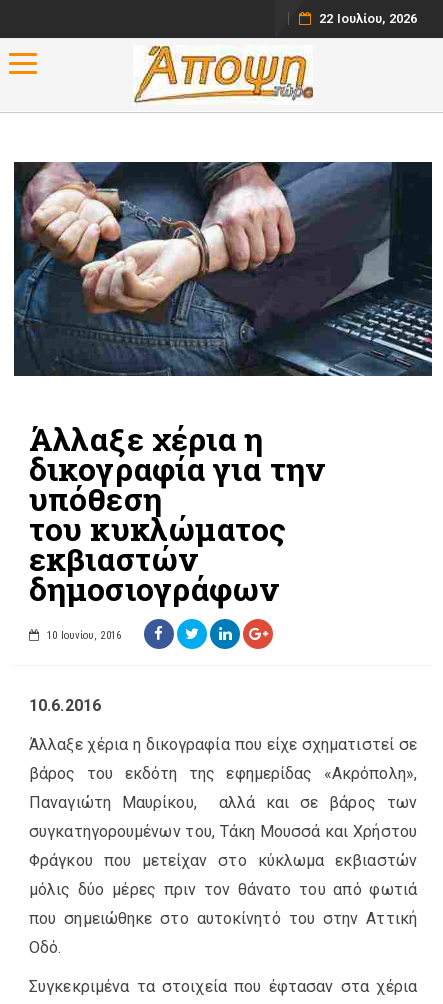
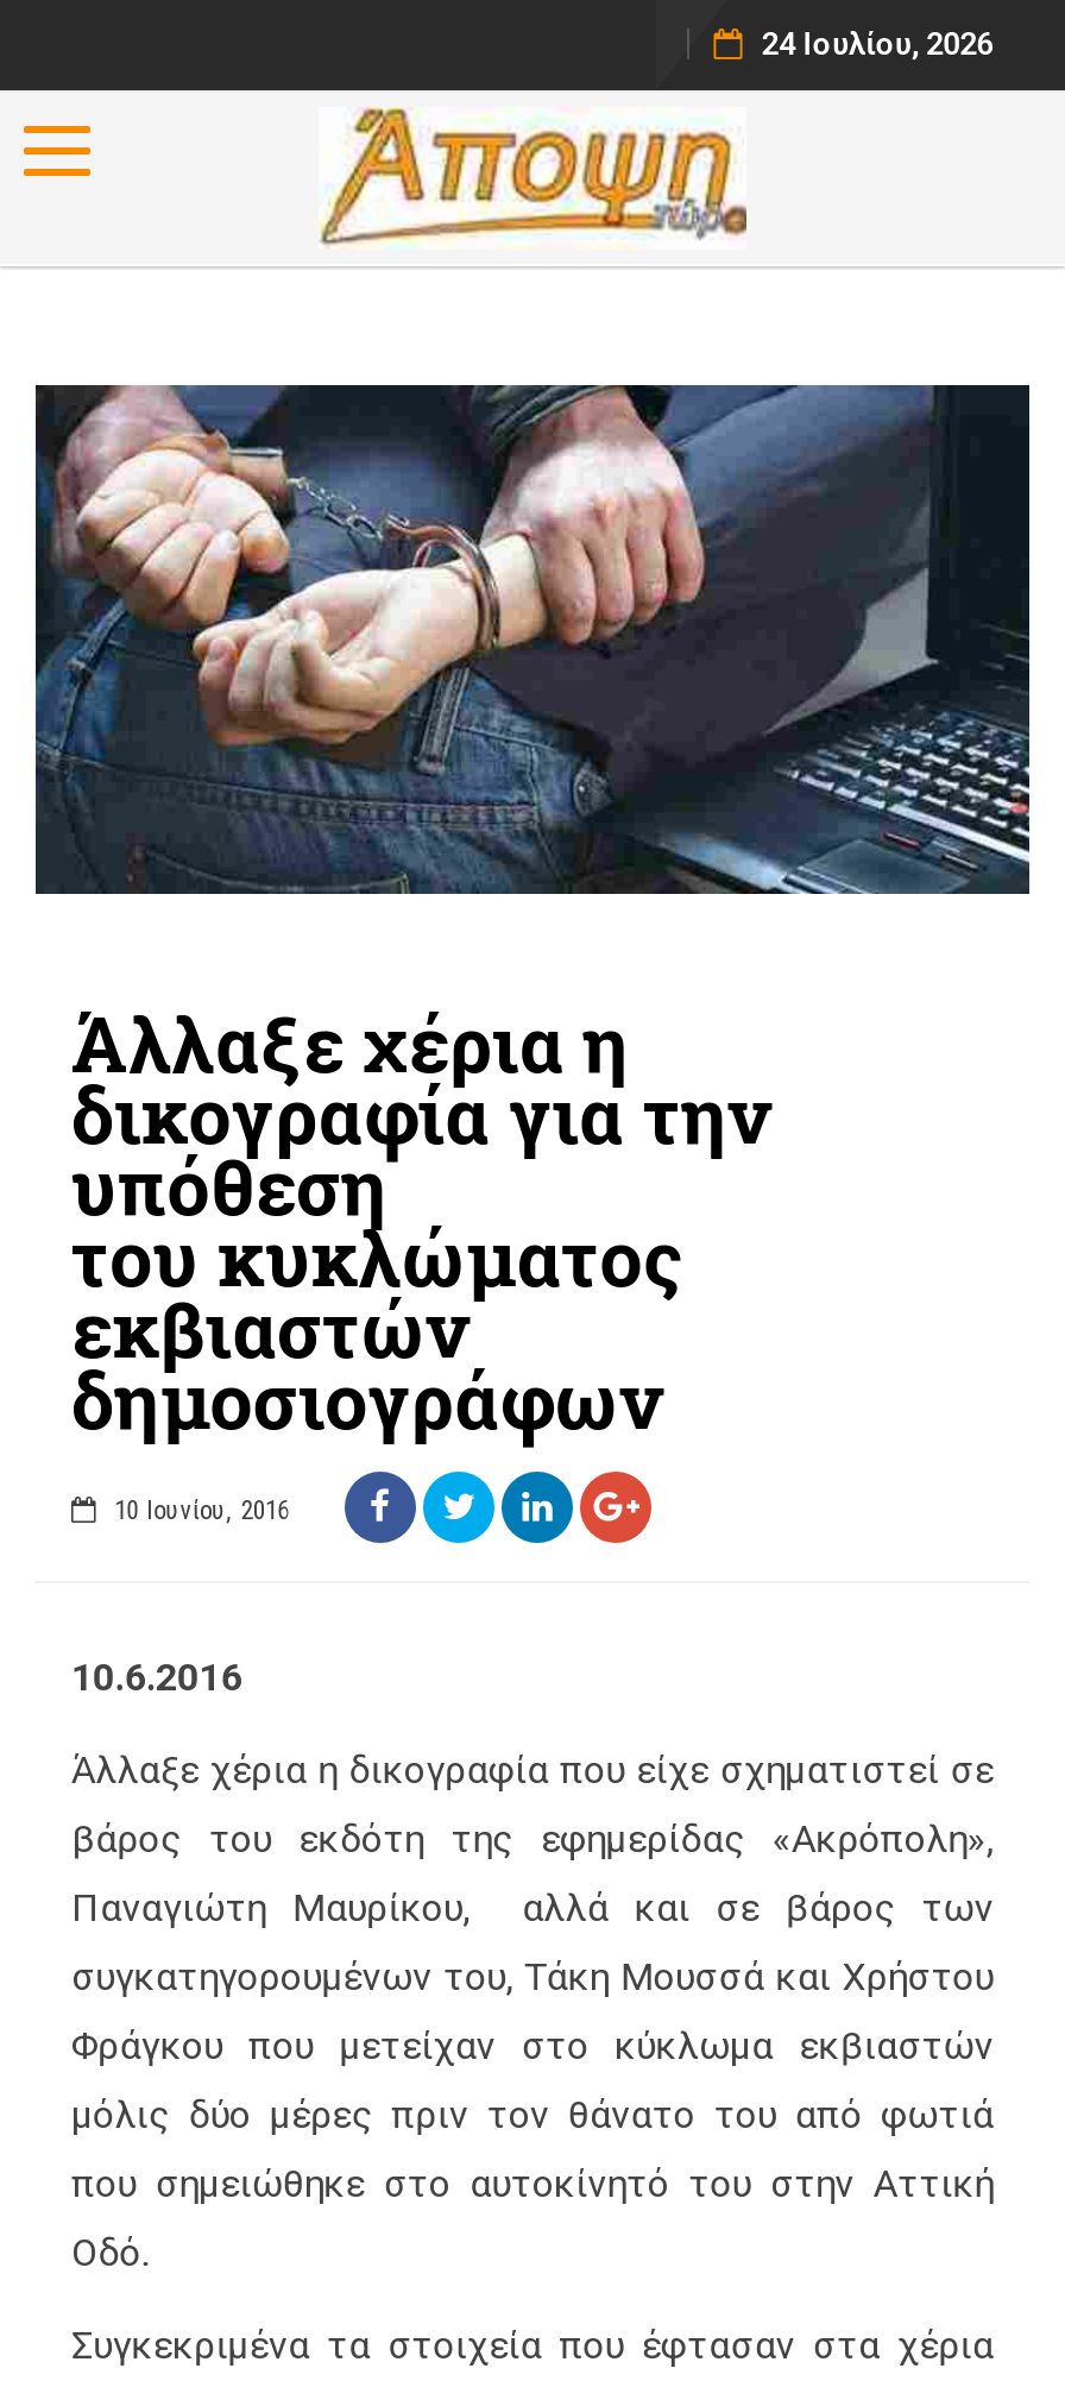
- 22 Ιουλίου, 2026
+ 24 Ιουλίου, 2026
